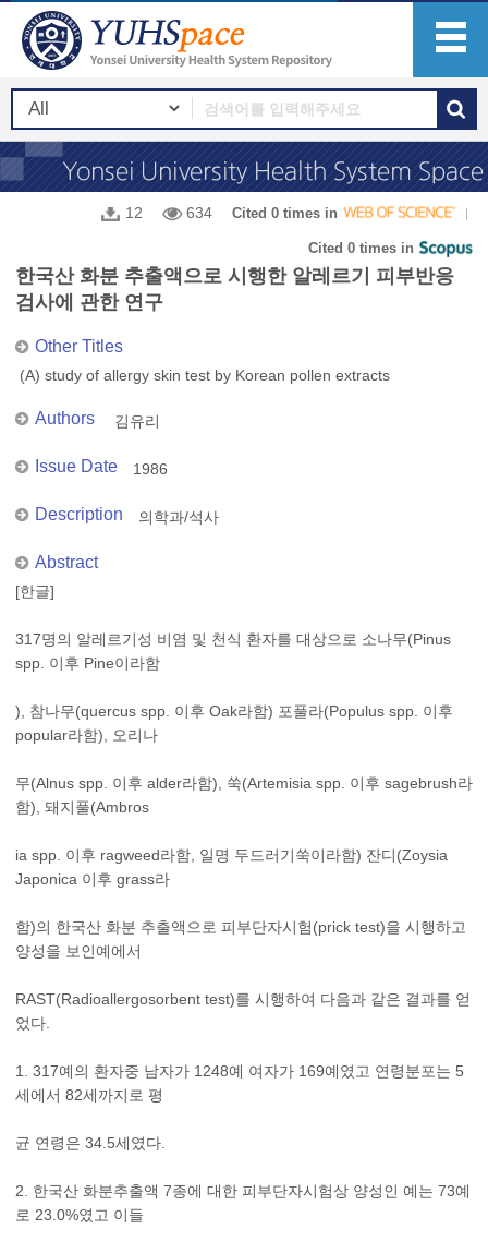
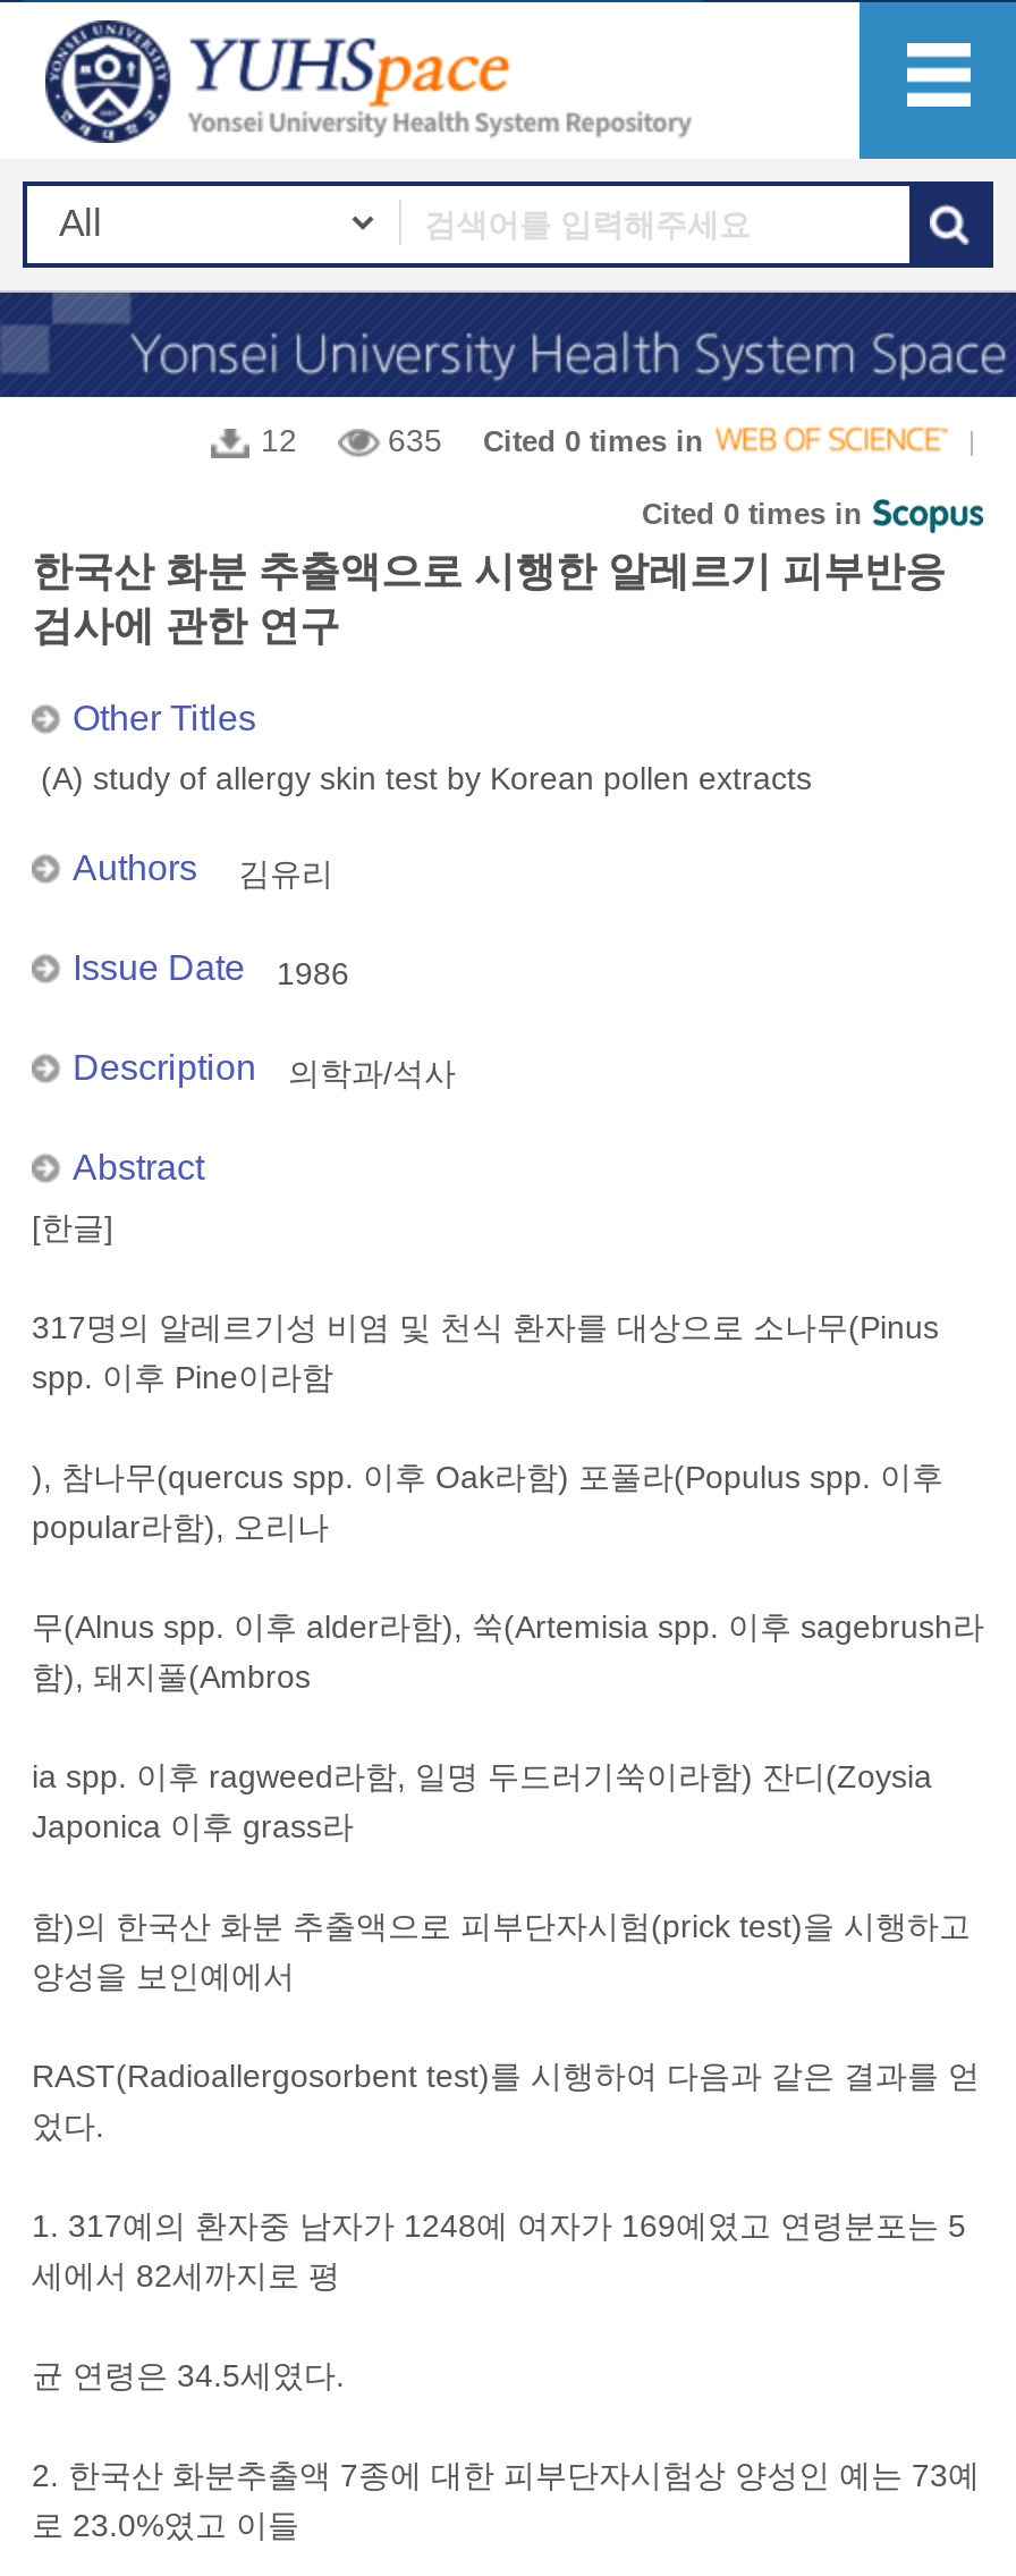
- 634 Cited 0 times in
+ 635 Cited 0 times in
